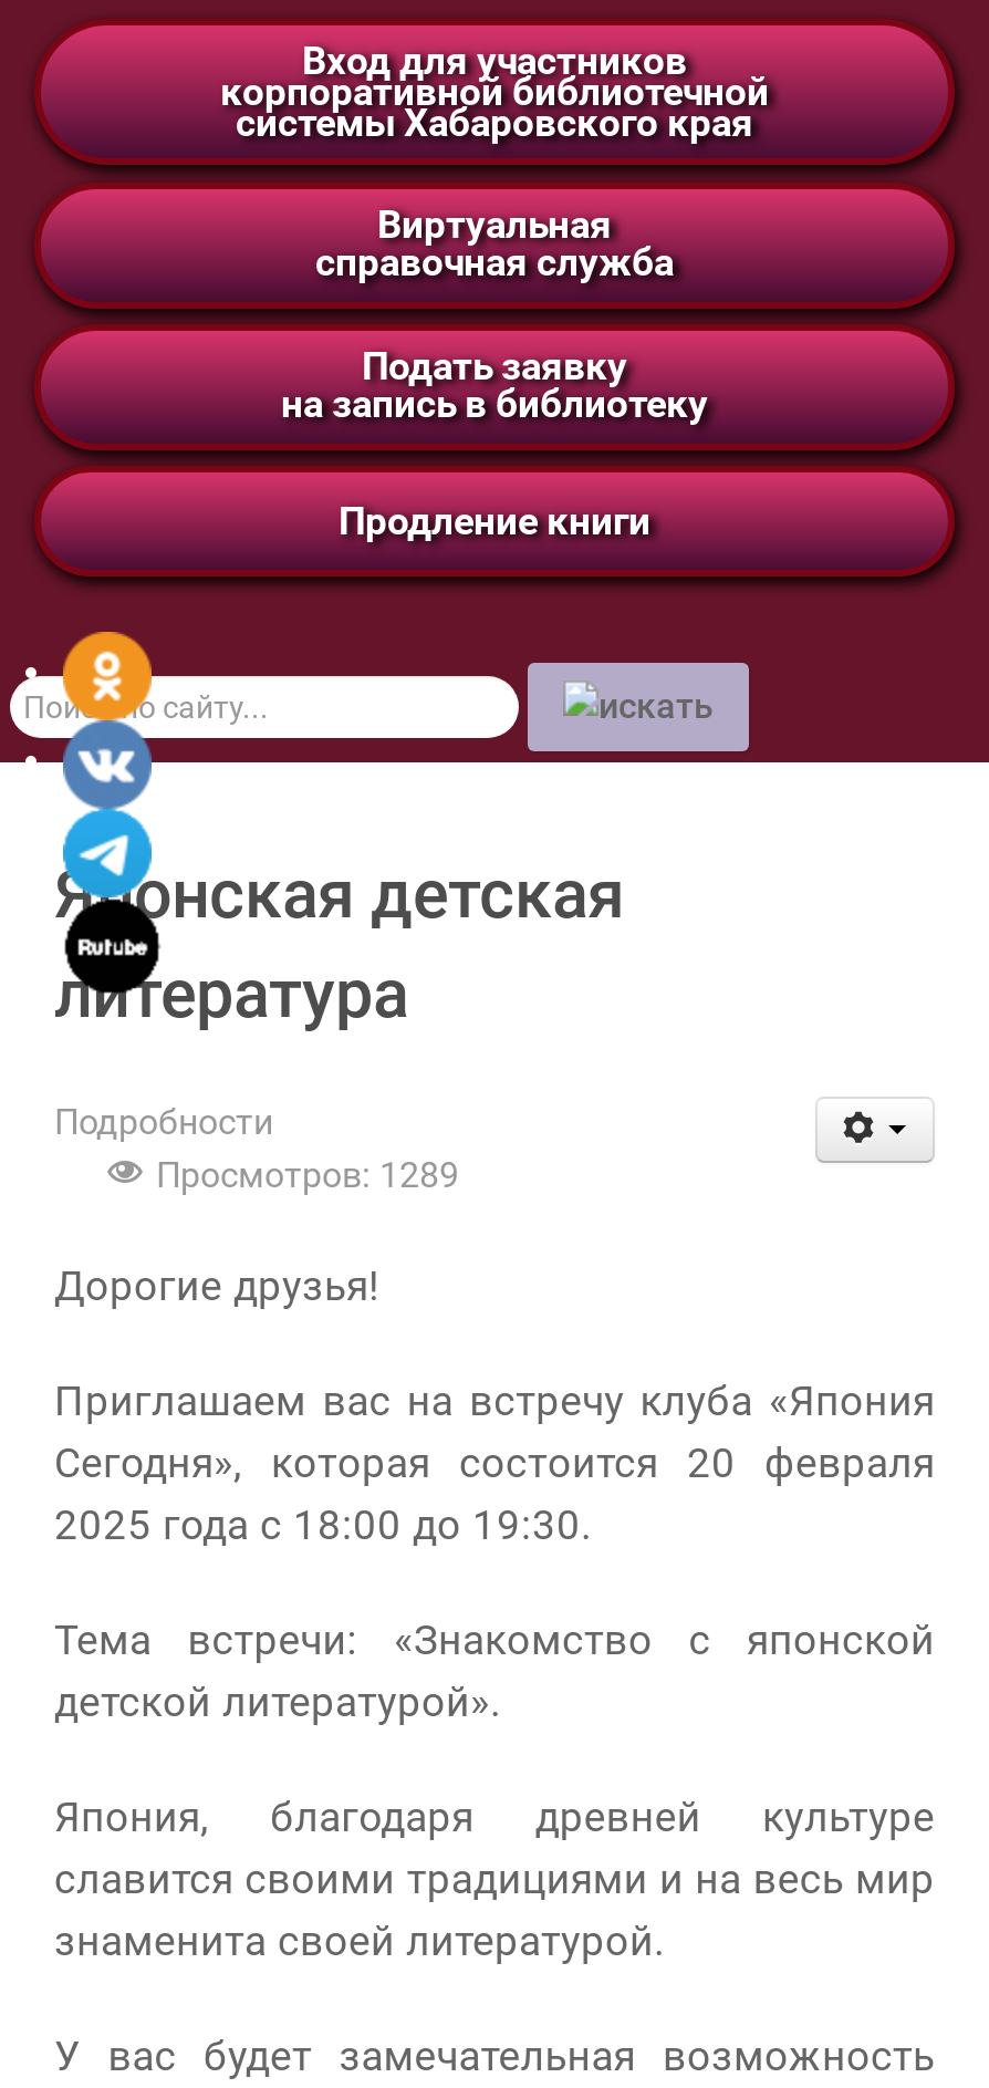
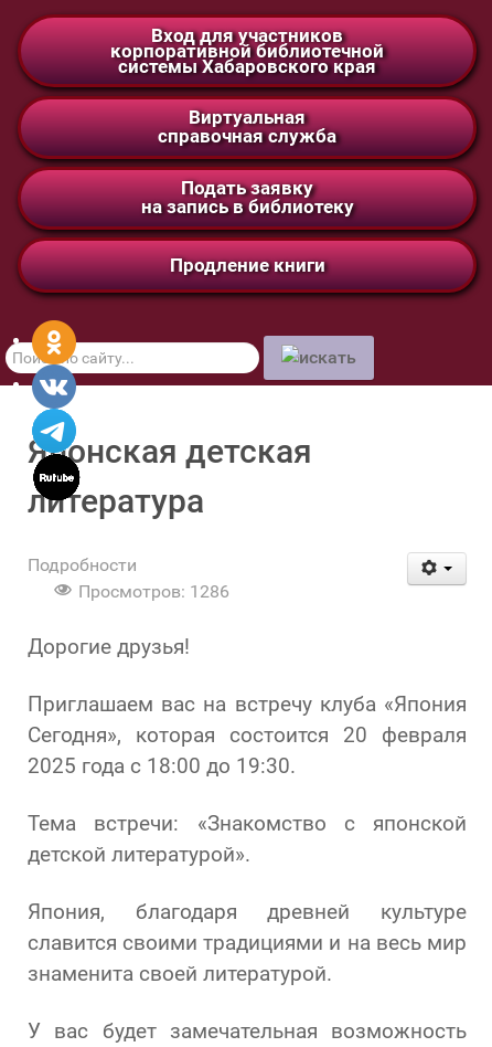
- Просмотров: 1289
+ Просмотров: 1286
